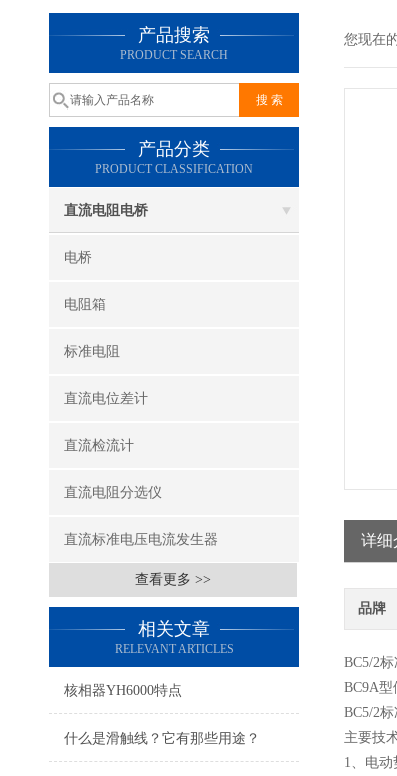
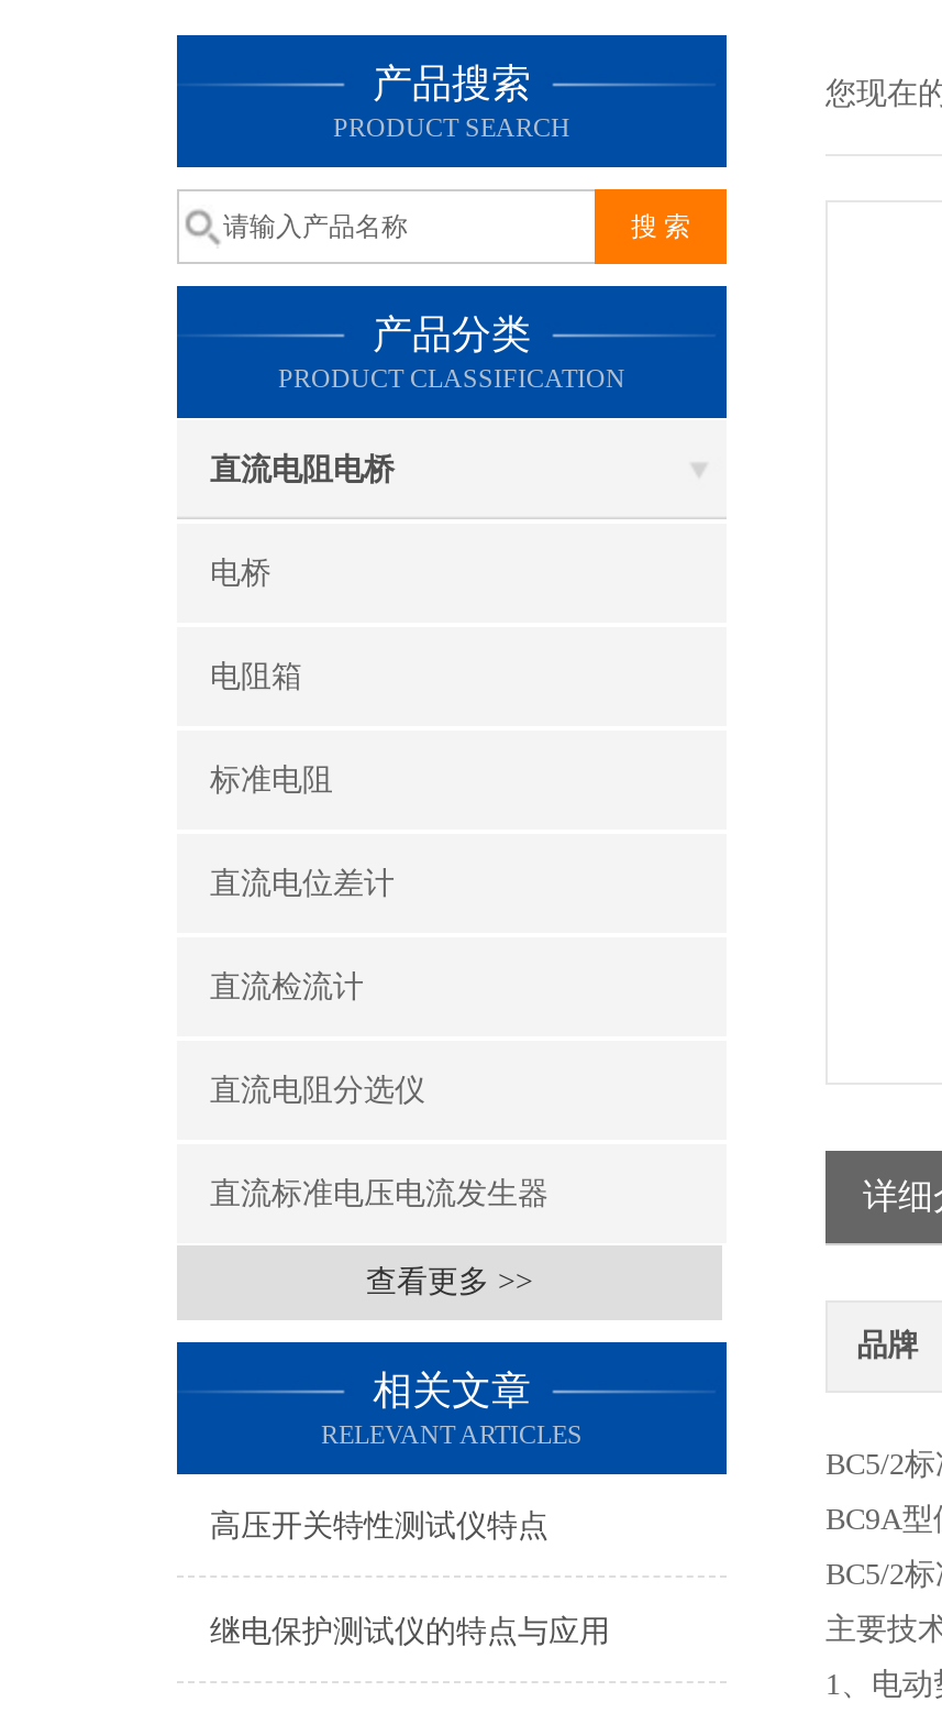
- 核相器YH6000特点
+ 高压开关特性测试仪特点

- 什么是滑触线？它有那些用途？
+ 继电保护测试仪的特点与应用
